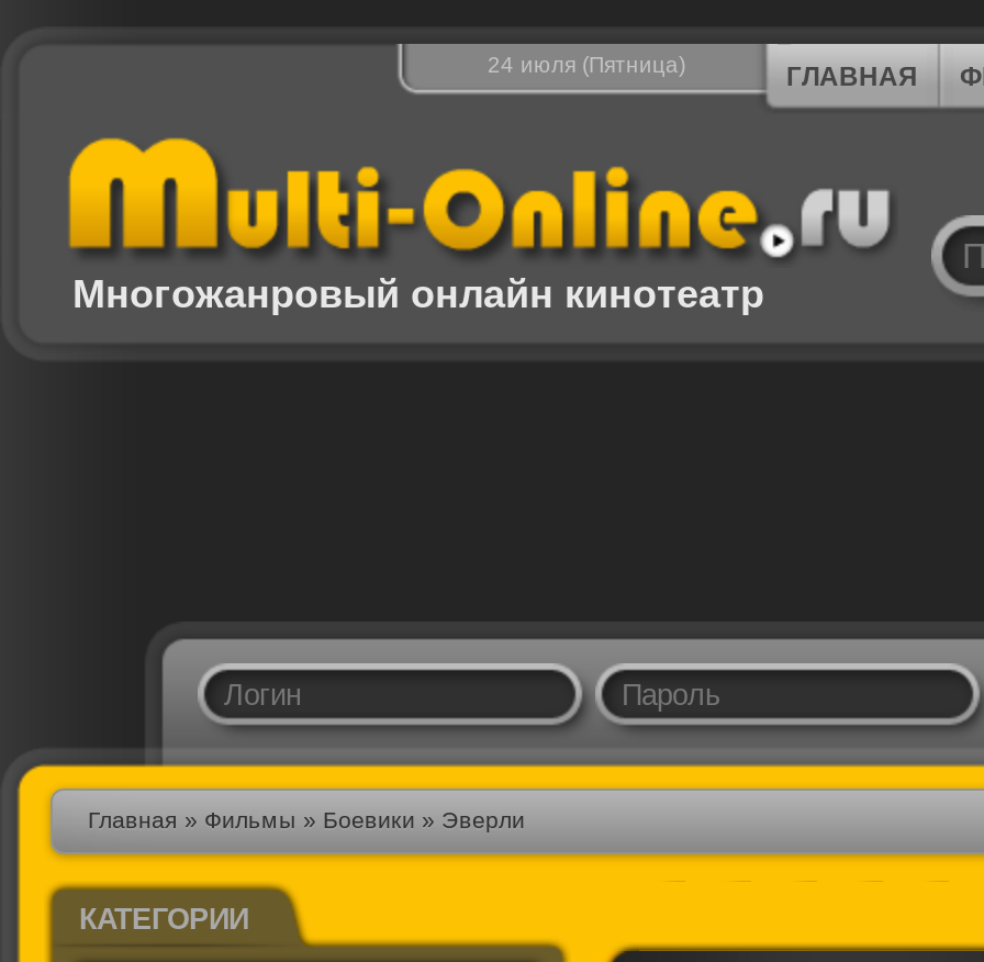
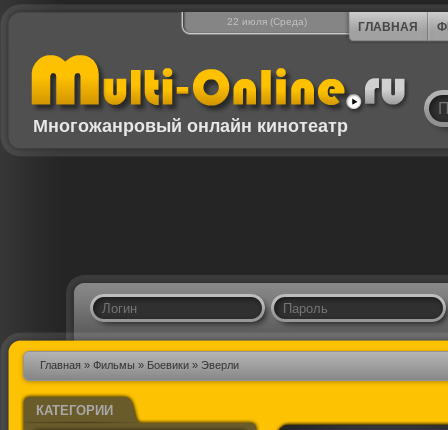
- 24 июля (Пятница)
+ 22 июля (Среда)
